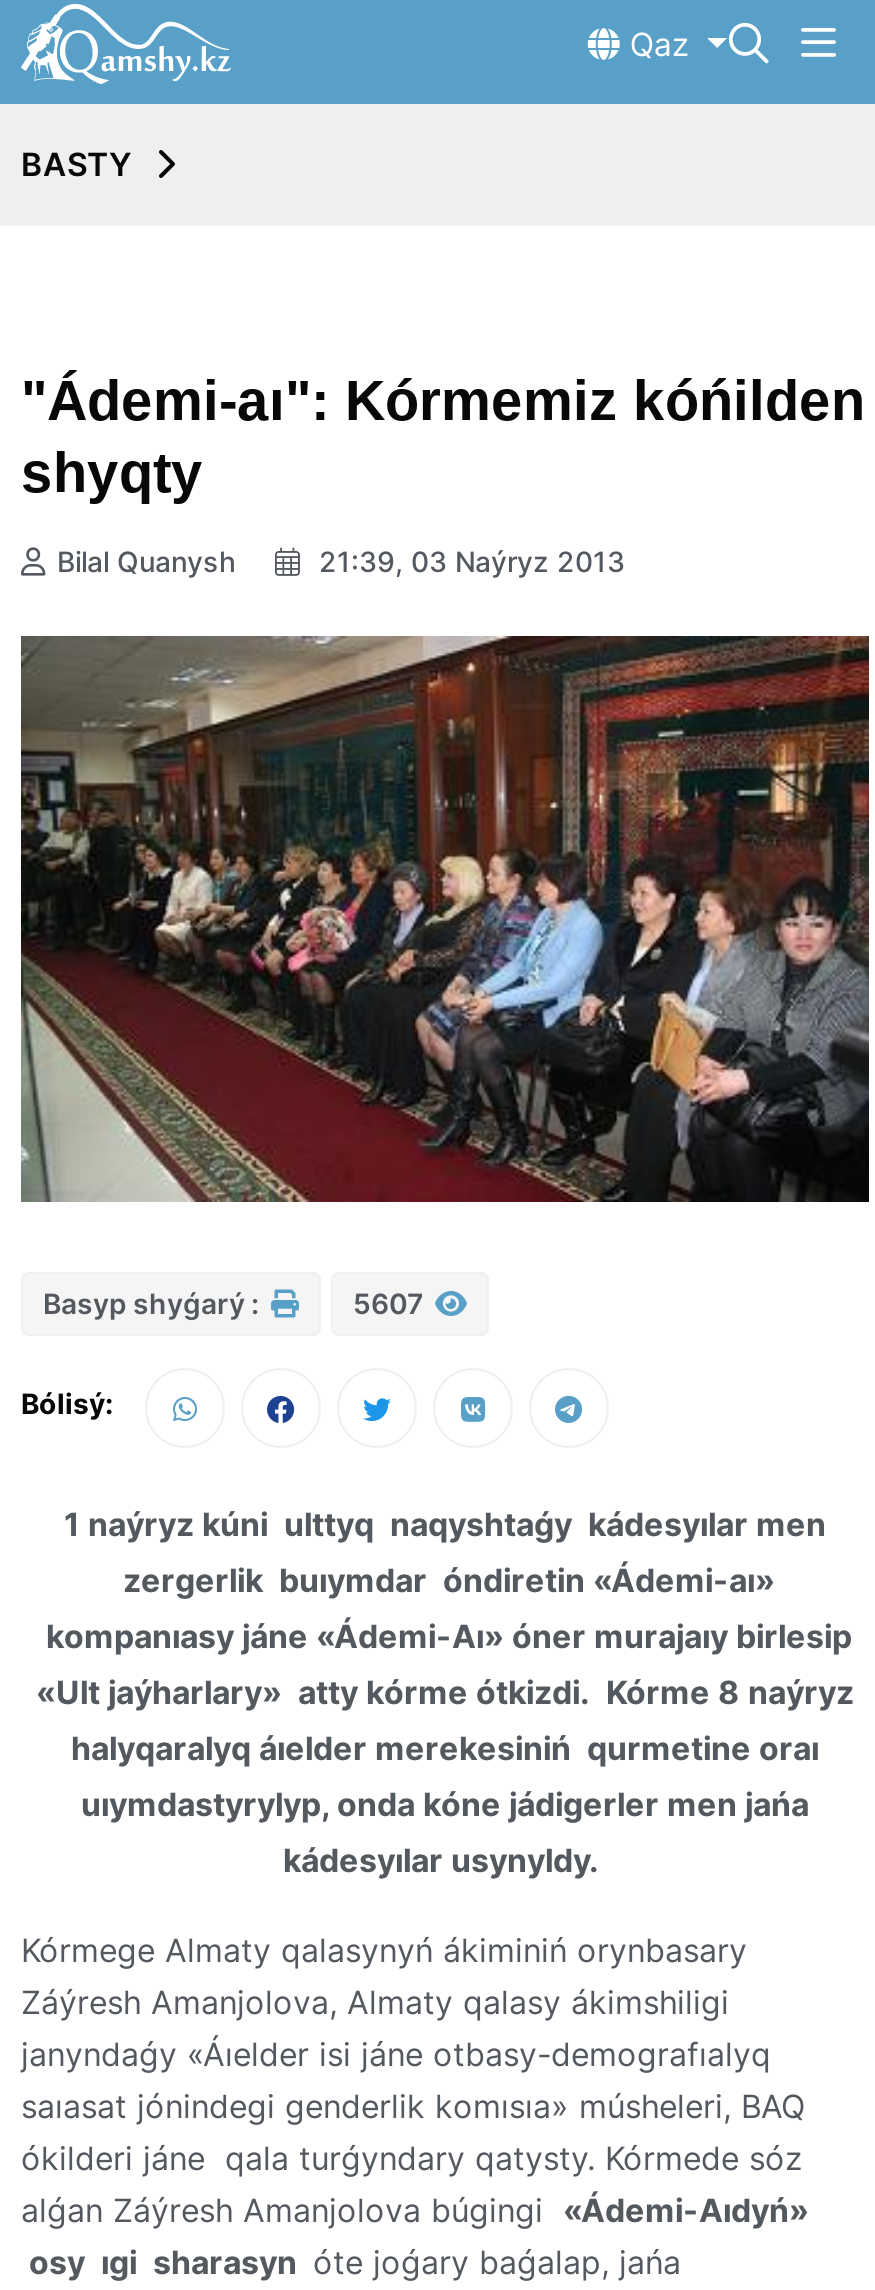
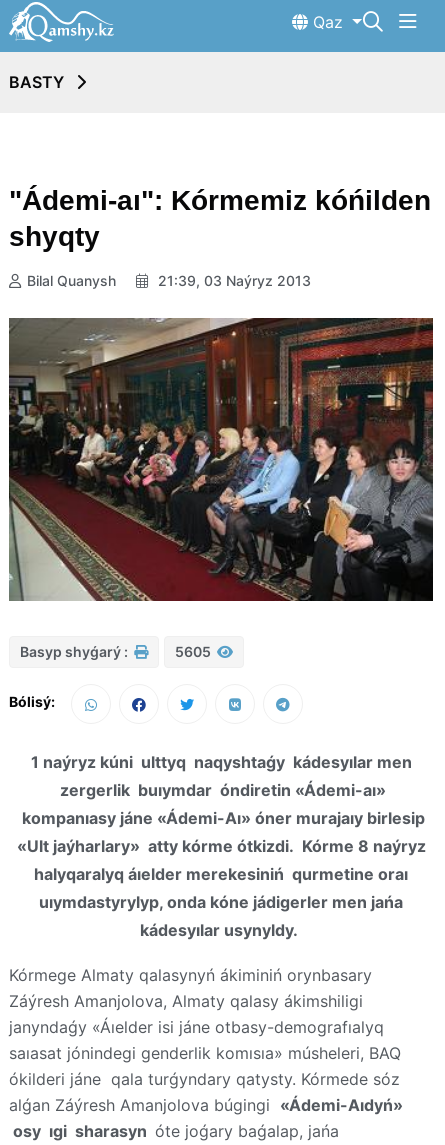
- 5607
+ 5605
